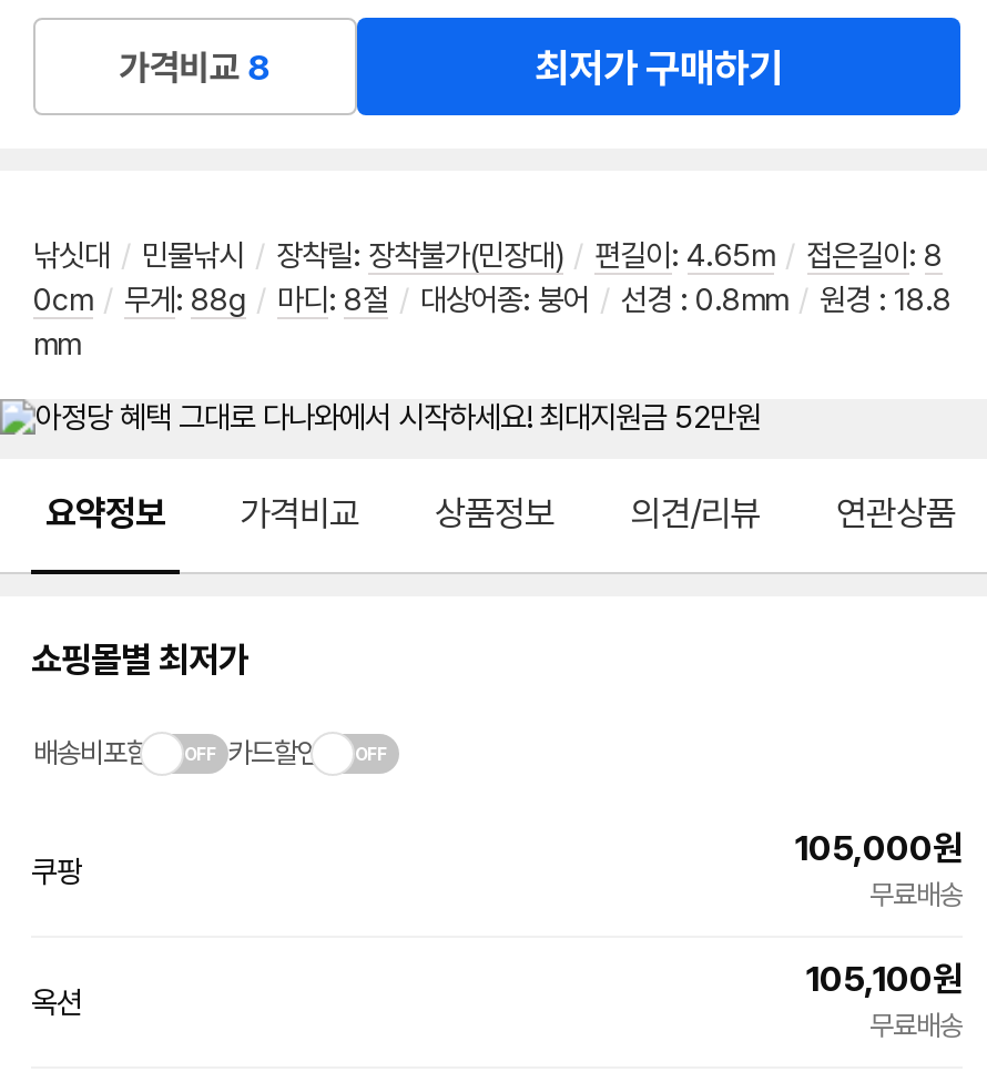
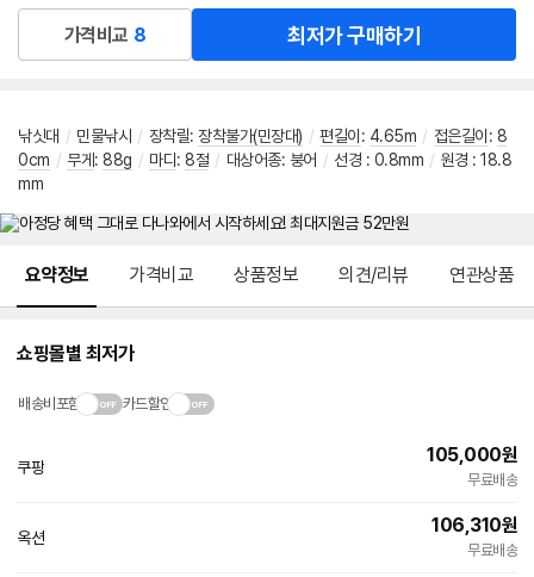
- 105,100원
+ 106,310원
